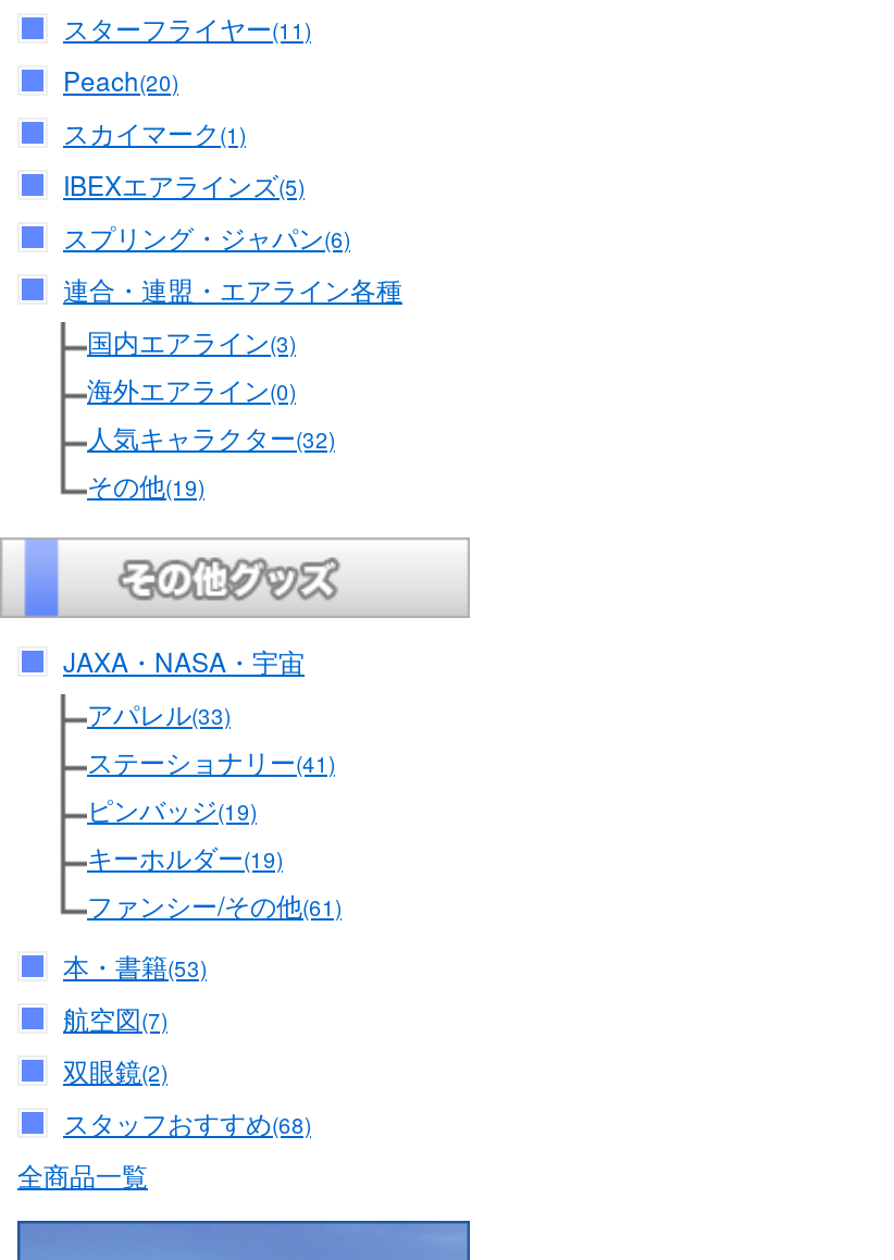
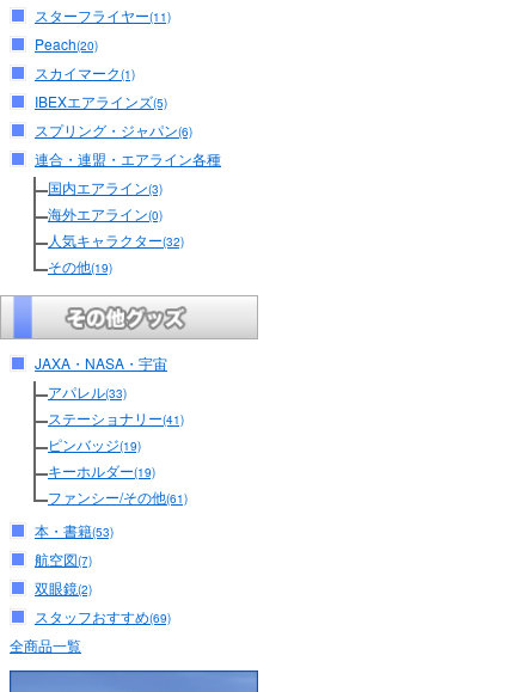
- スタッフおすすめ(68)
+ スタッフおすすめ(69)
